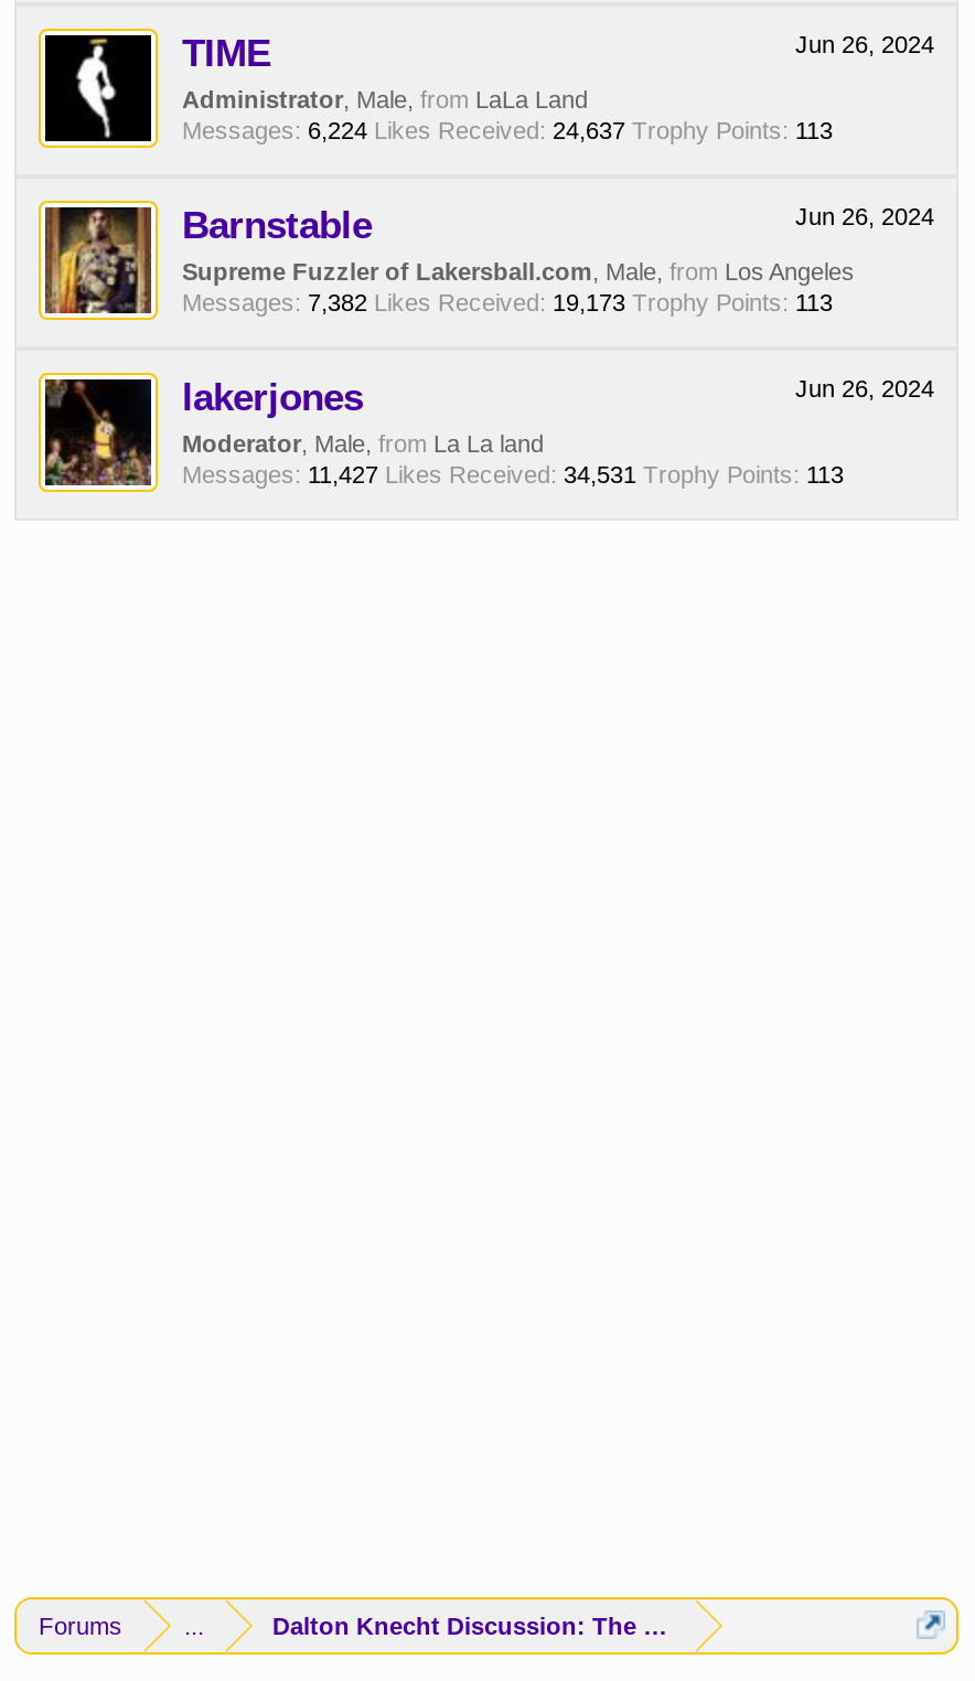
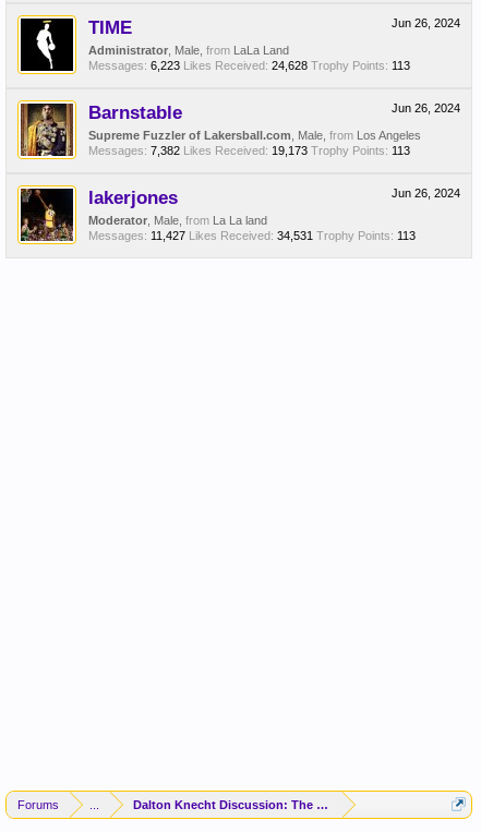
- Messages: 6,224 Likes Received: 24,637 Trophy Points: 113
+ Messages: 6,223 Likes Received: 24,628 Trophy Points: 113
